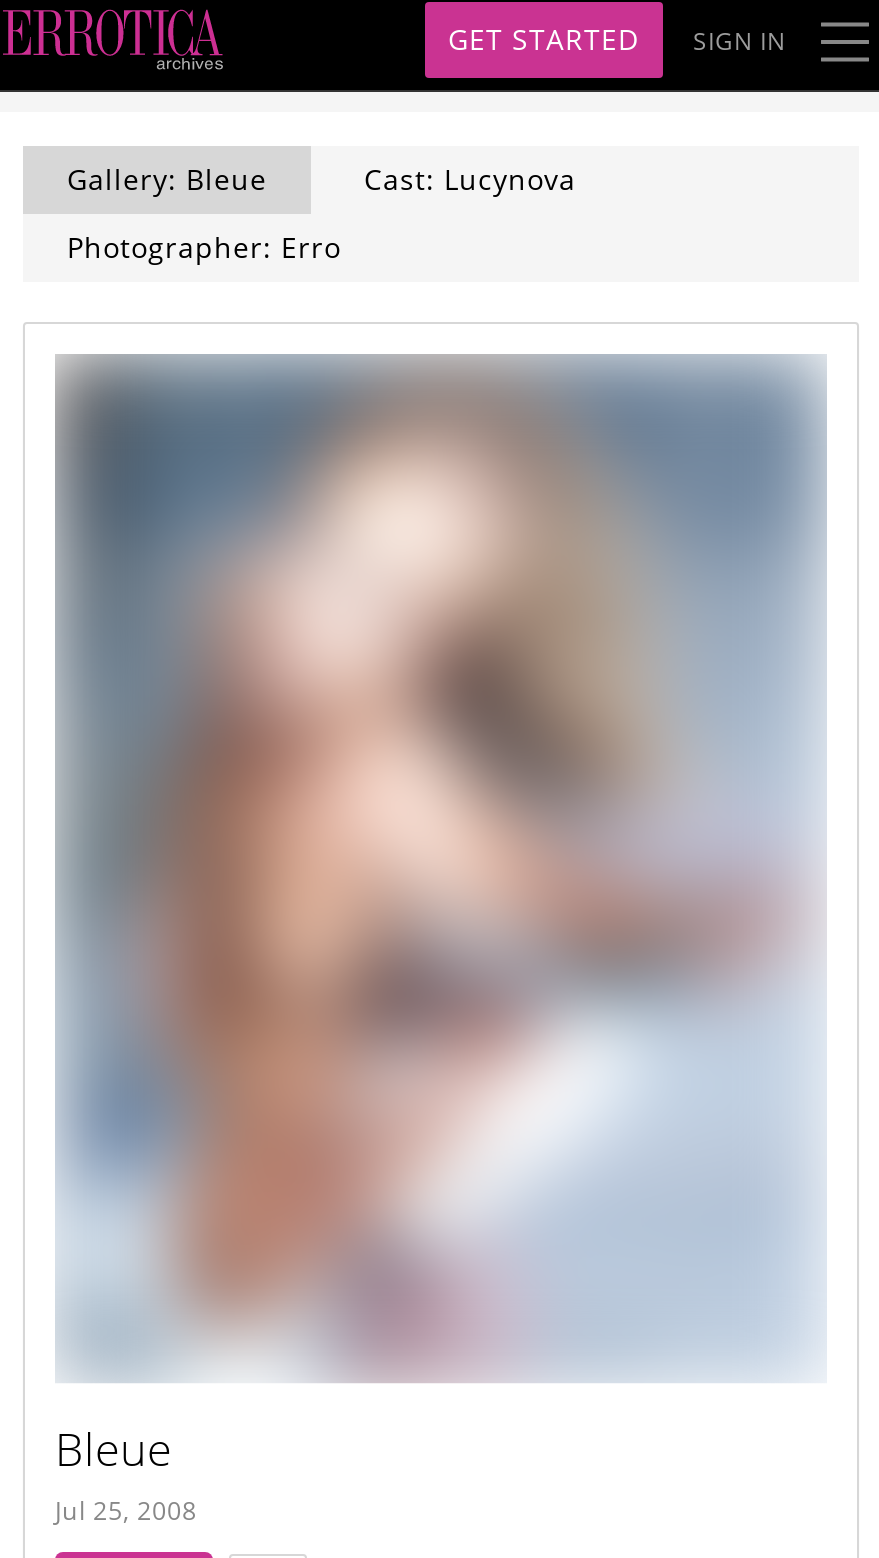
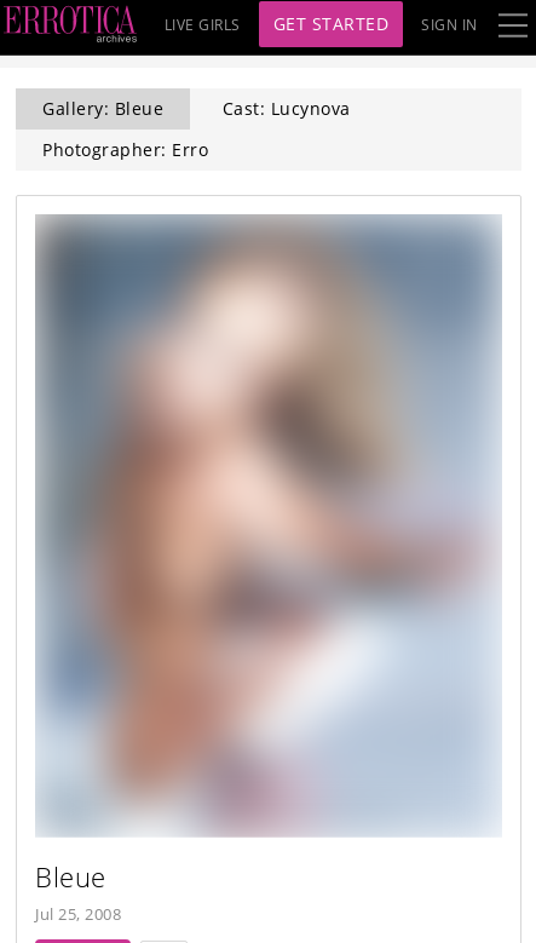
+ LIVE GIRLS
